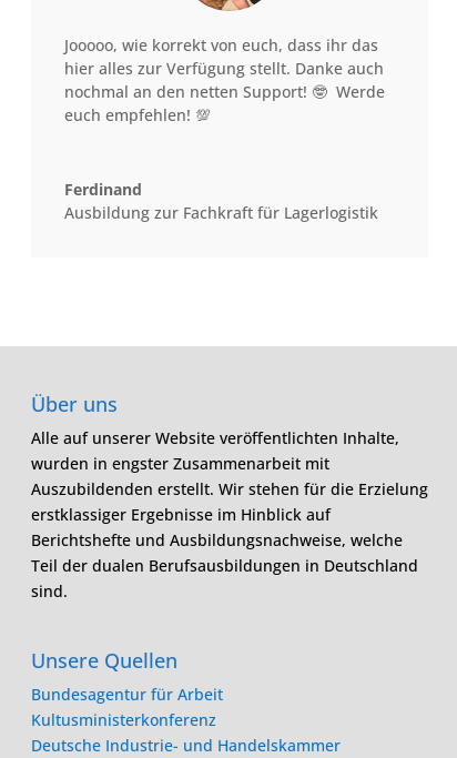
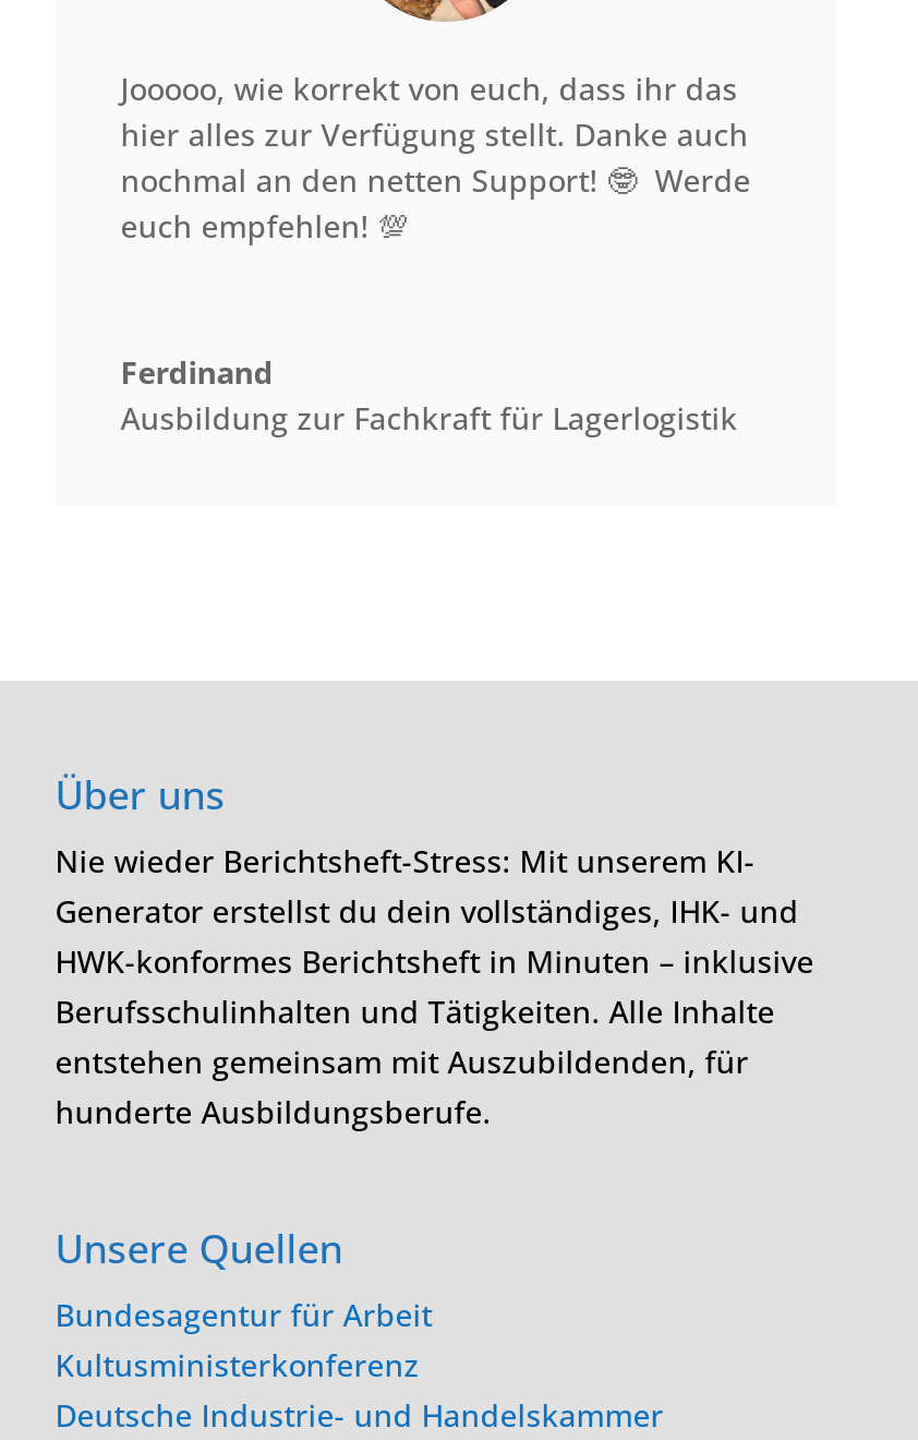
- Alle auf unserer Website veröffentlichten Inhalte,
- wurden in engster Zusammenarbeit mit
- Auszubildenden erstellt. Wir stehen für die Erzielung
- erstklassiger Ergebnisse im Hinblick auf
- Berichtshefte und Ausbildungsnachweise, welche
- Teil der dualen Berufsausbildungen in Deutschland
- sind.
+ Nie wieder Berichtsheft-Stress: Mit unserem KI-
+ Generator erstellst du dein vollständiges, IHK- und
+ HWK-konformes Berichtsheft in Minuten – inklusive
+ Berufsschulinhalten und Tätigkeiten. Alle Inhalte
+ entstehen gemeinsam mit Auszubildenden, für
+ hunderte Ausbildungsberufe.
